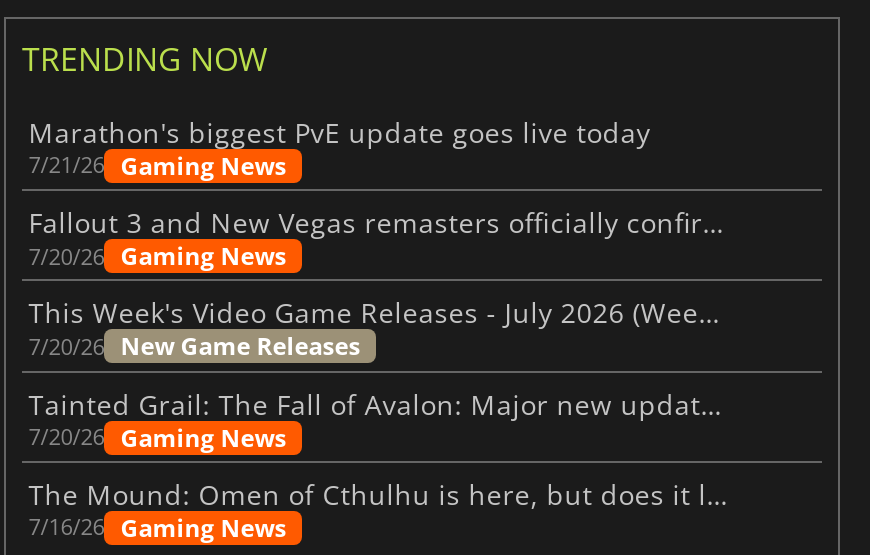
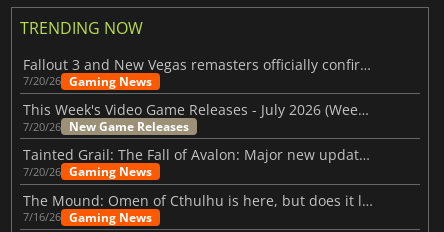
- Marathon's biggest PvE update goes live today
- 7/21/26 Gaming News
